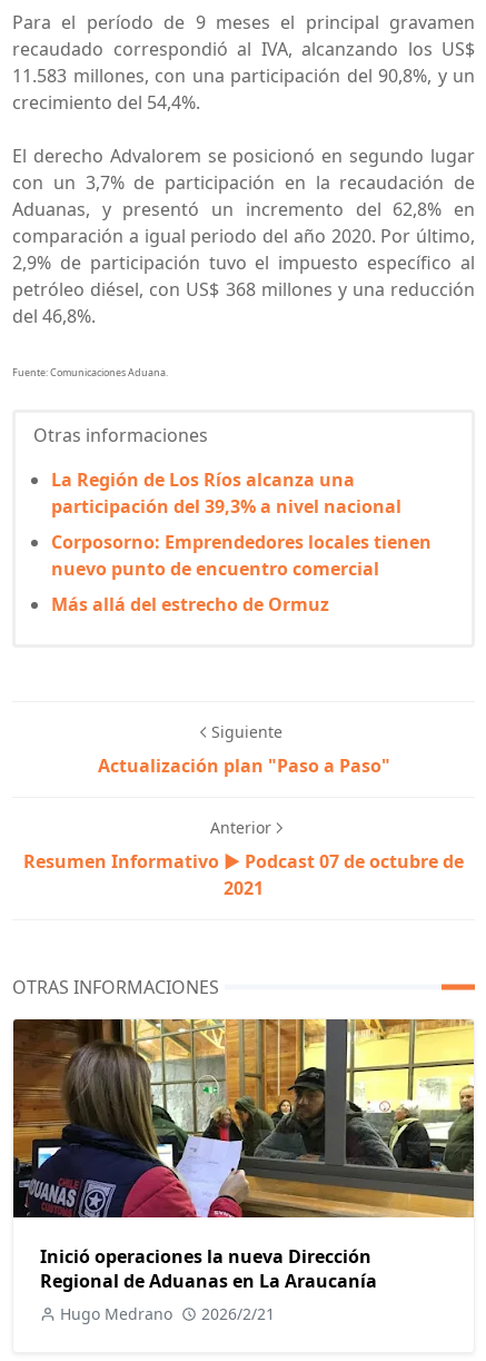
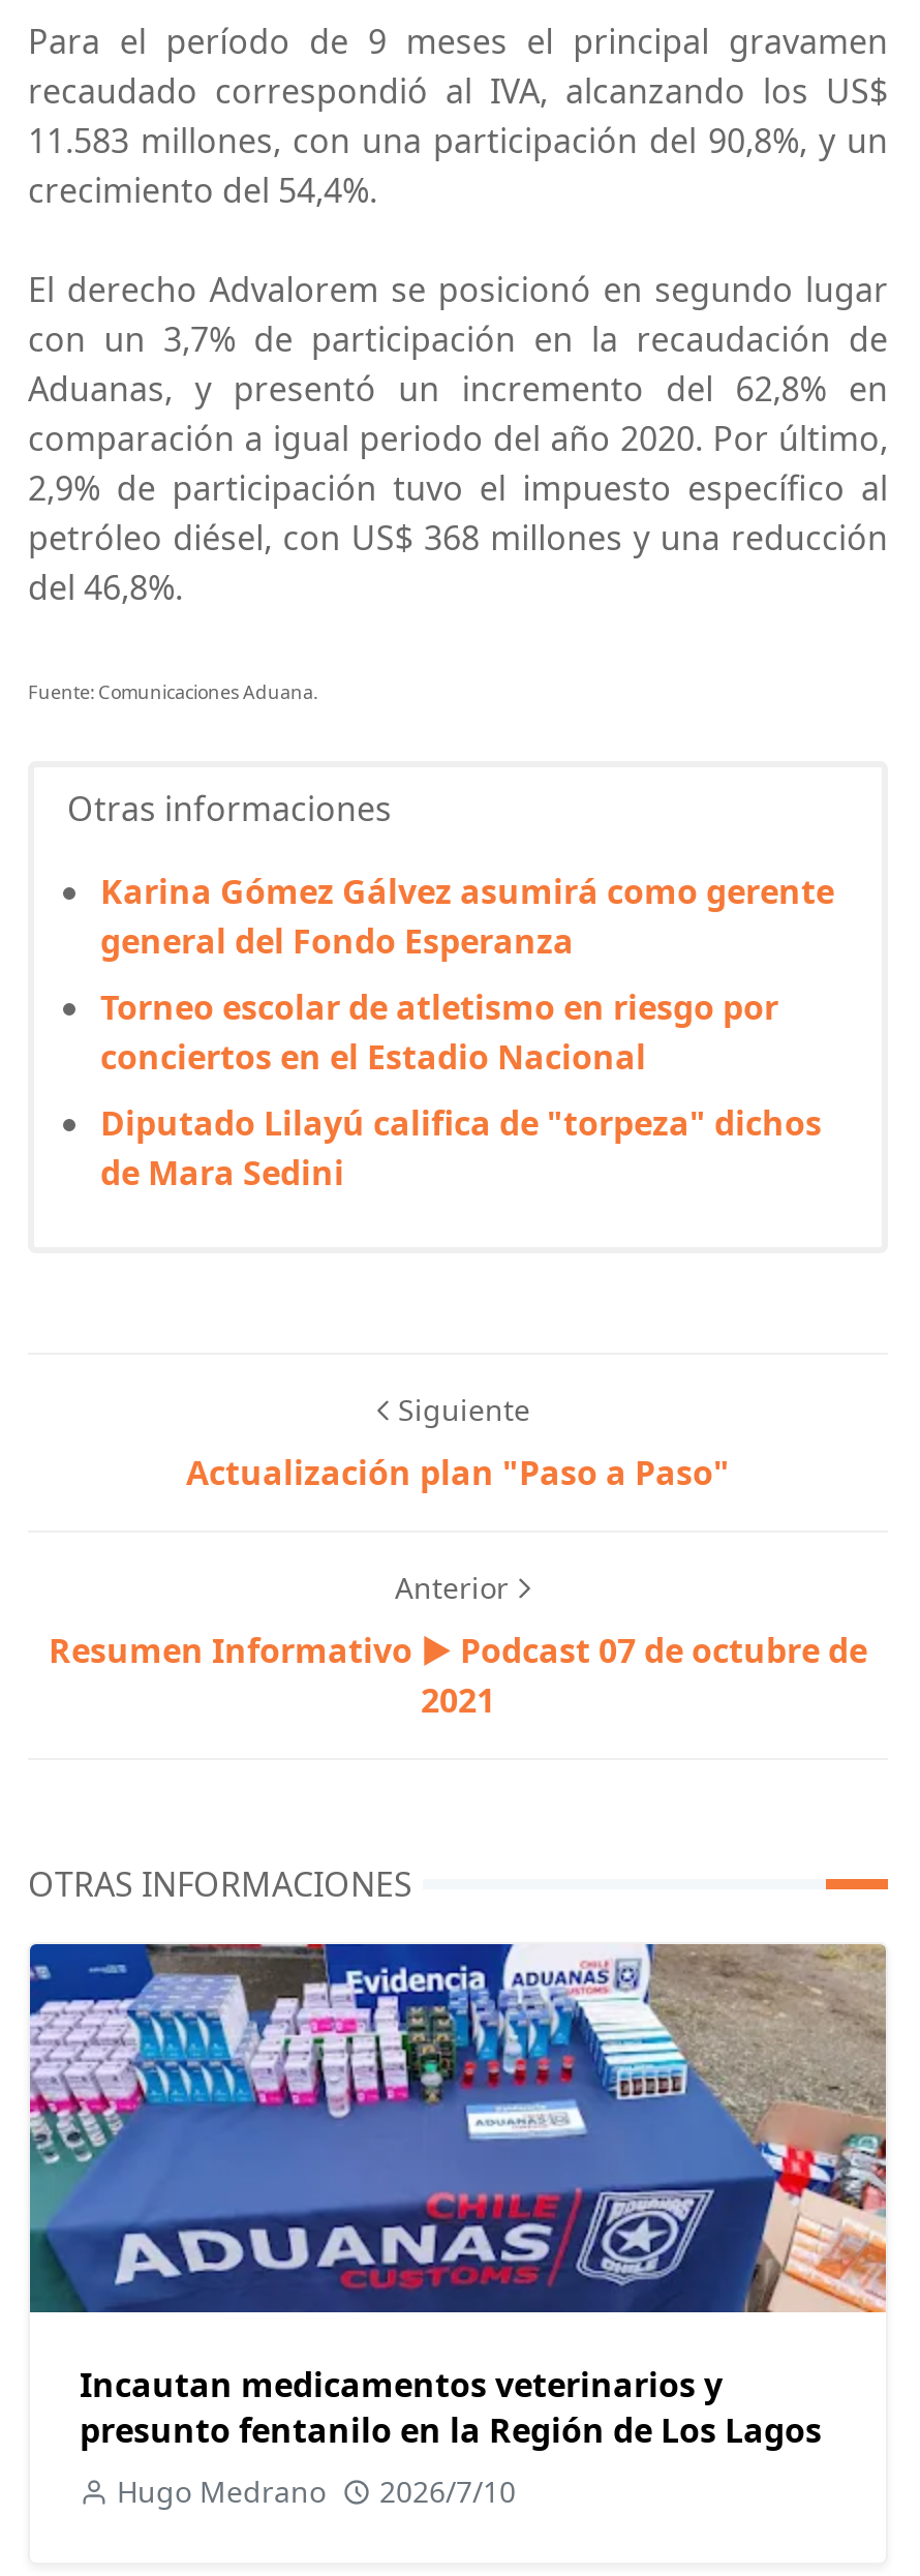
- La Región de Los Ríos alcanza una
- participación del 39,3% a nivel nacional
+ Karina Gómez Gálvez asumirá como gerente
+ general del Fondo Esperanza

- Corposorno: Emprendedores locales tienen
- nuevo punto de encuentro comercial
+ Torneo escolar de atletismo en riesgo por
+ conciertos en el Estadio Nacional

- Más allá del estrecho de Ormuz
+ Diputado Lilayú califica de "torpeza" dichos
+ de Mara Sedini

- [image]
- Inició operaciones la nueva Dirección
- Regional de Aduanas en La Araucanía
+ [image]
+ Incautan medicamentos veterinarios y
+ presunto fentanilo en la Región de Los Lagos

- Hugo Medrano 2026/2/21
+ Hugo Medrano 2026/7/10
